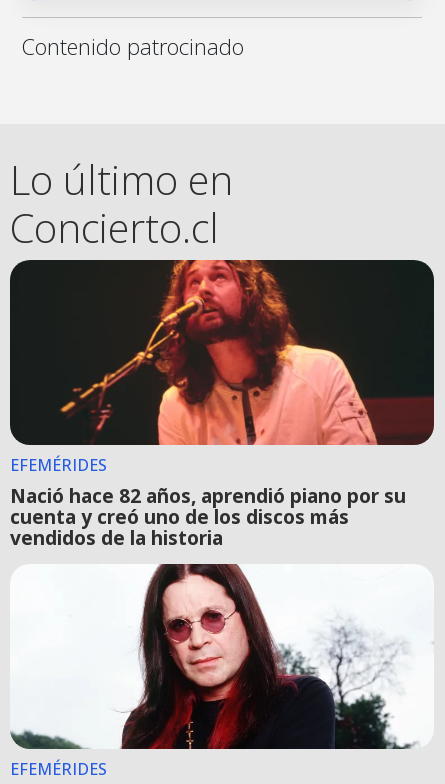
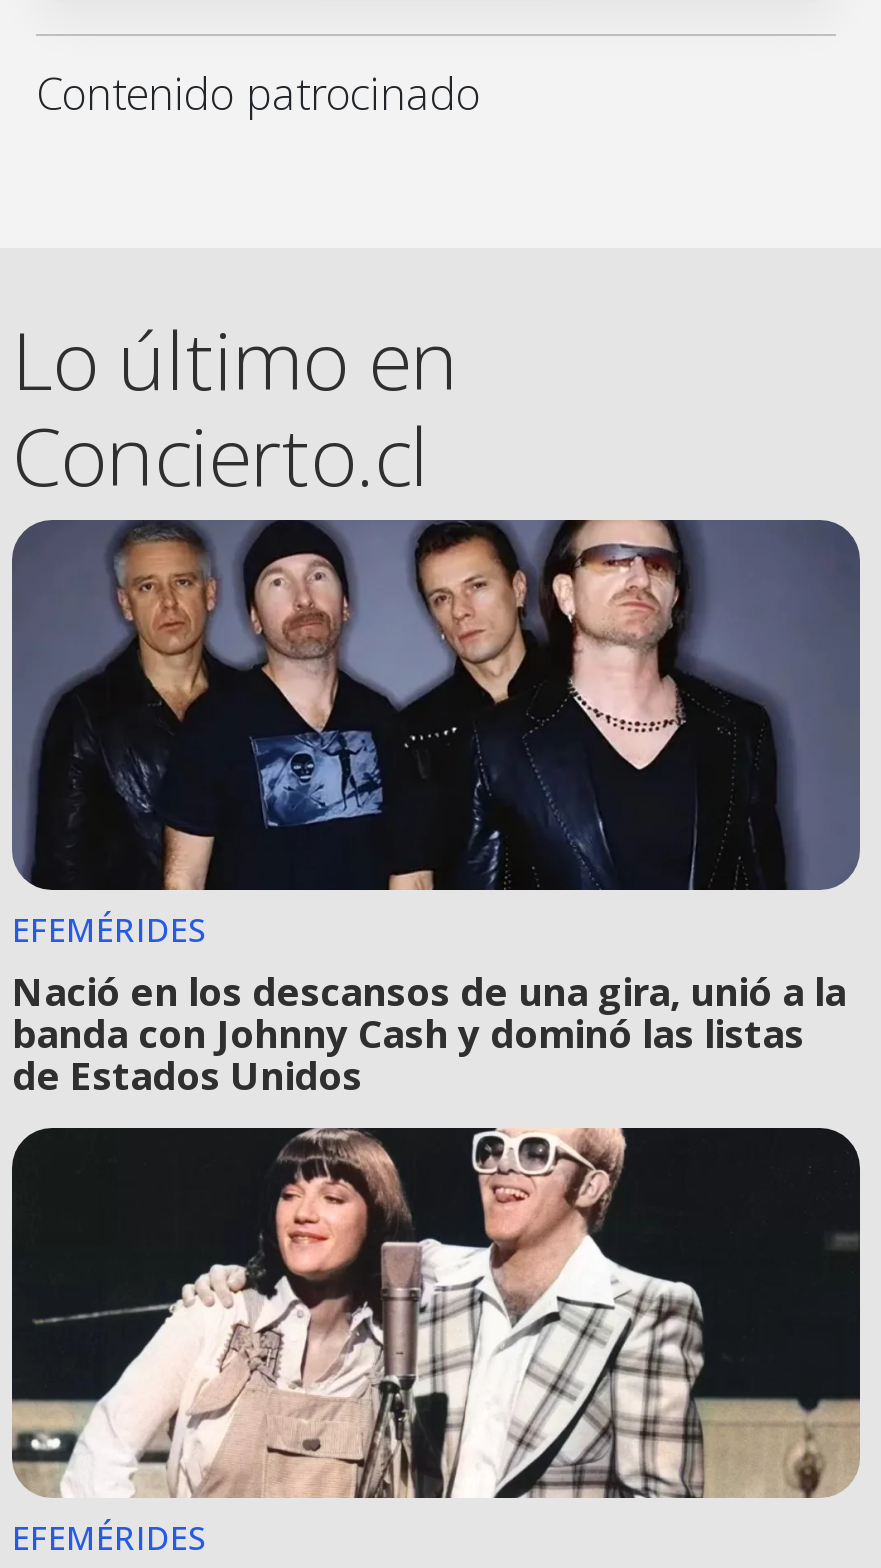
- [image]
- Nació hace 82 años, aprendió piano por su
- cuenta y creó uno de los discos más
- vendidos de la historia
+ [image]
+ Nació en los descansos de una gira, unió a la
+ banda con Johnny Cash y dominó las listas
+ de Estados Unidos

- [image]
+ [image]
